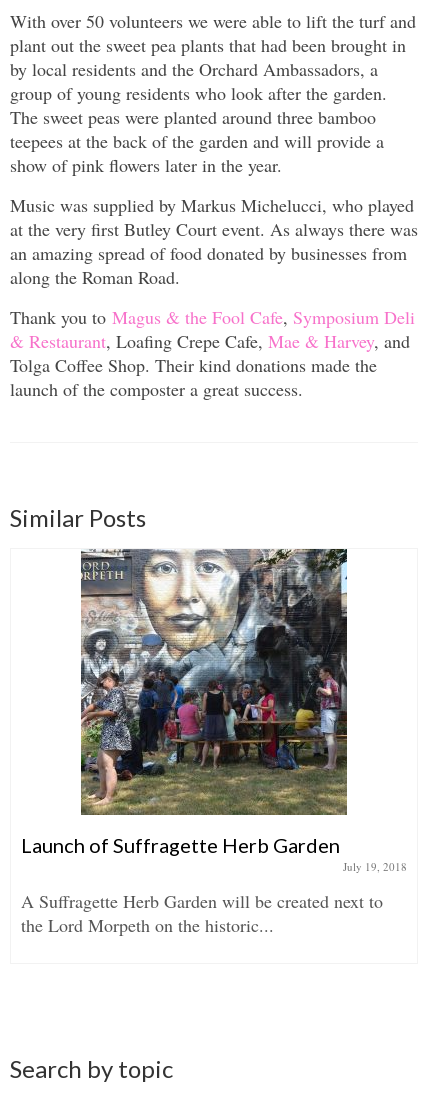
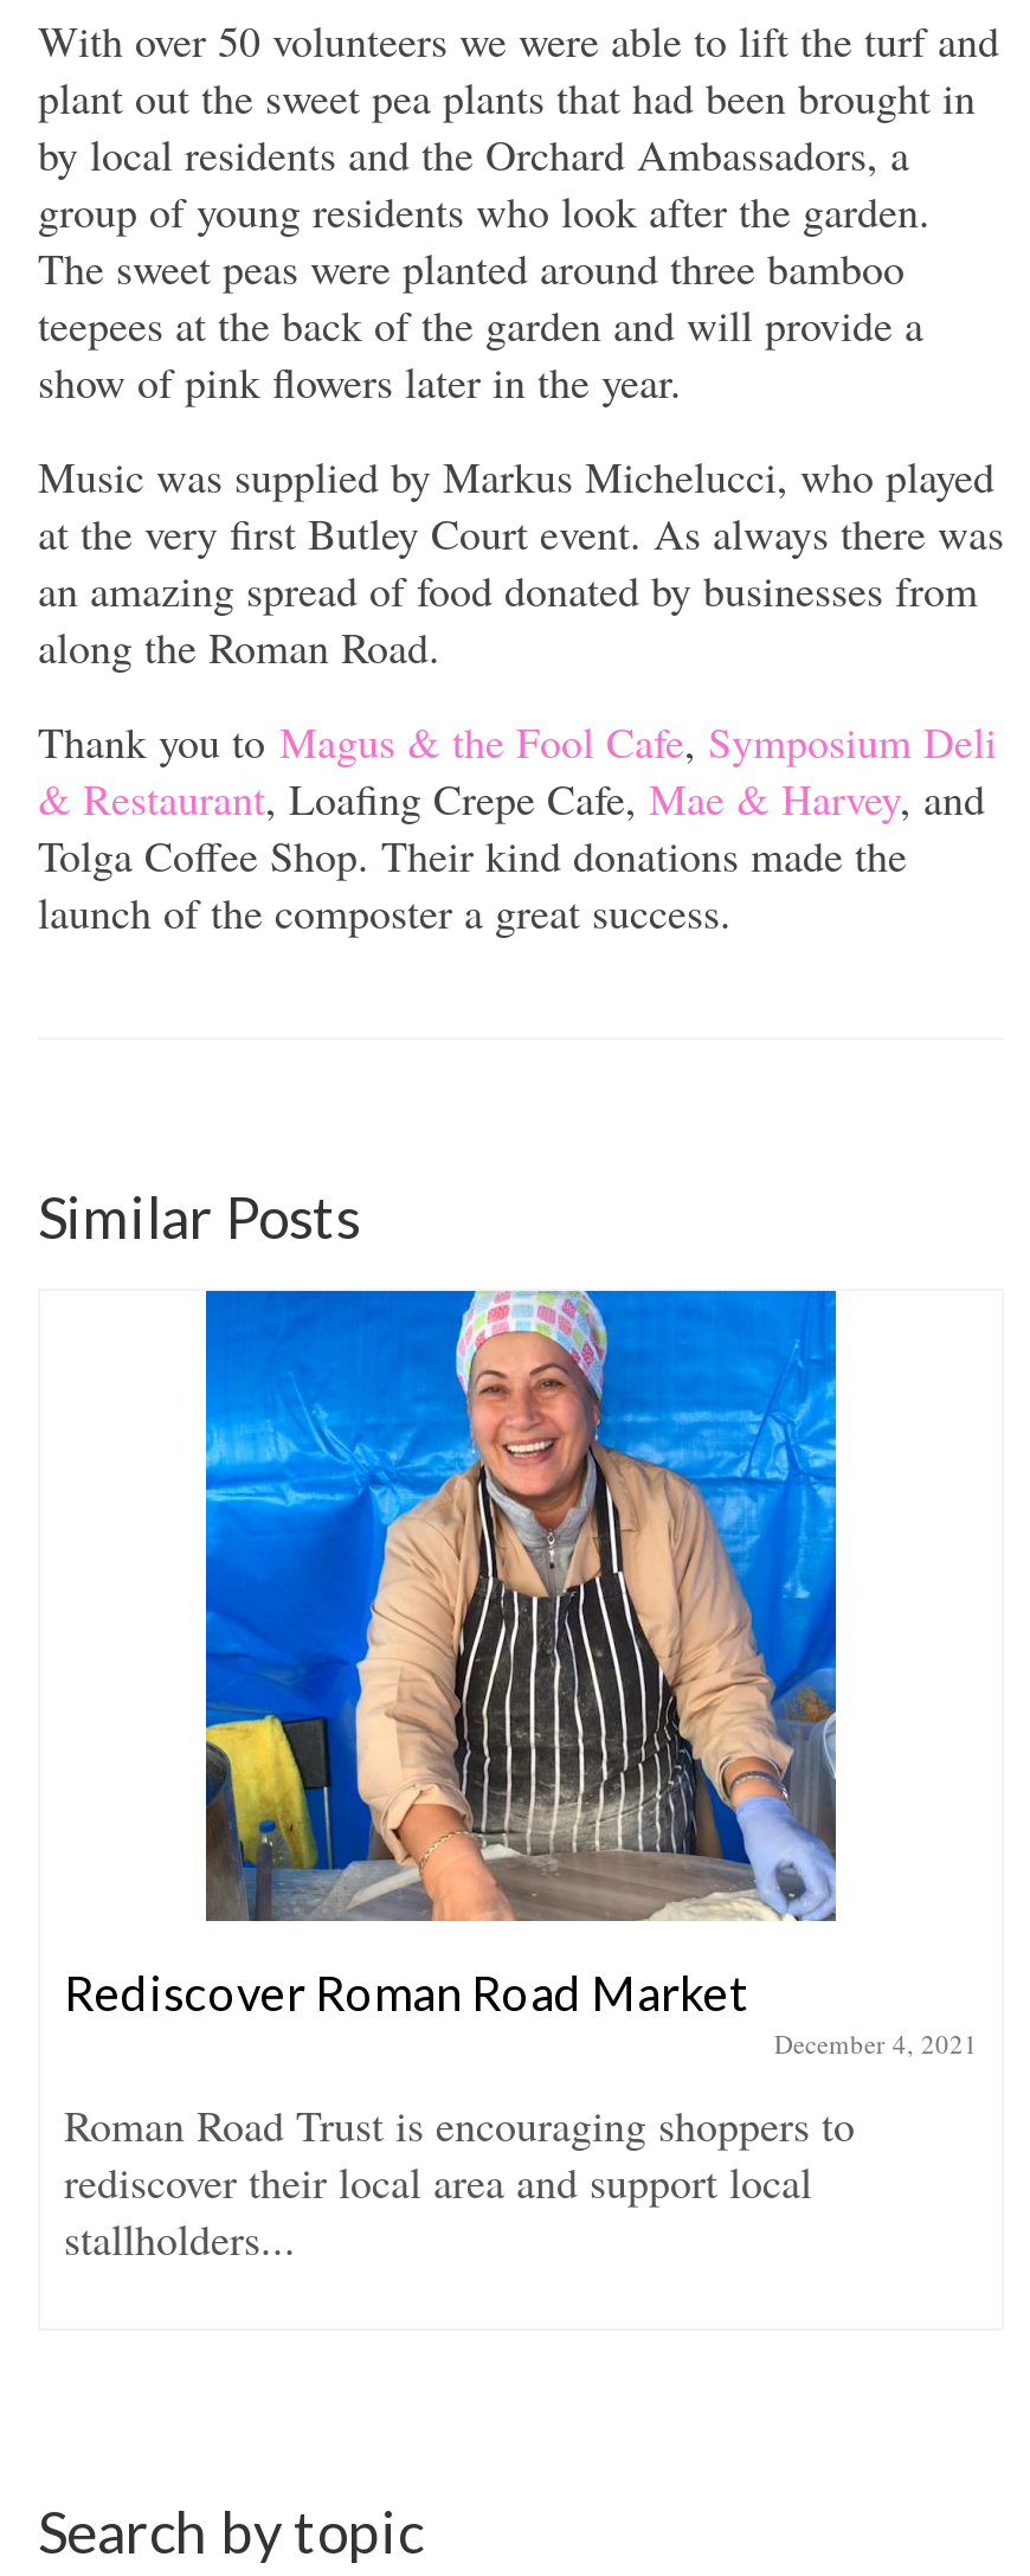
- [image]
- Launch of Suffragette Herb Garden
- July 19, 2018
+ [image]
+ Rediscover Roman Road Market
+ December 4, 2021

- A Suffragette Herb Garden will be created next to
- the Lord Morpeth on the historic...
+ Roman Road Trust is encouraging shoppers to
+ rediscover their local area and support local
+ stallholders...
